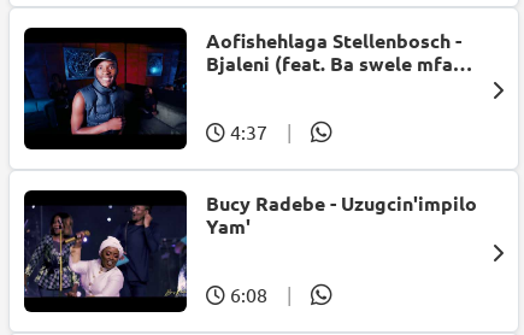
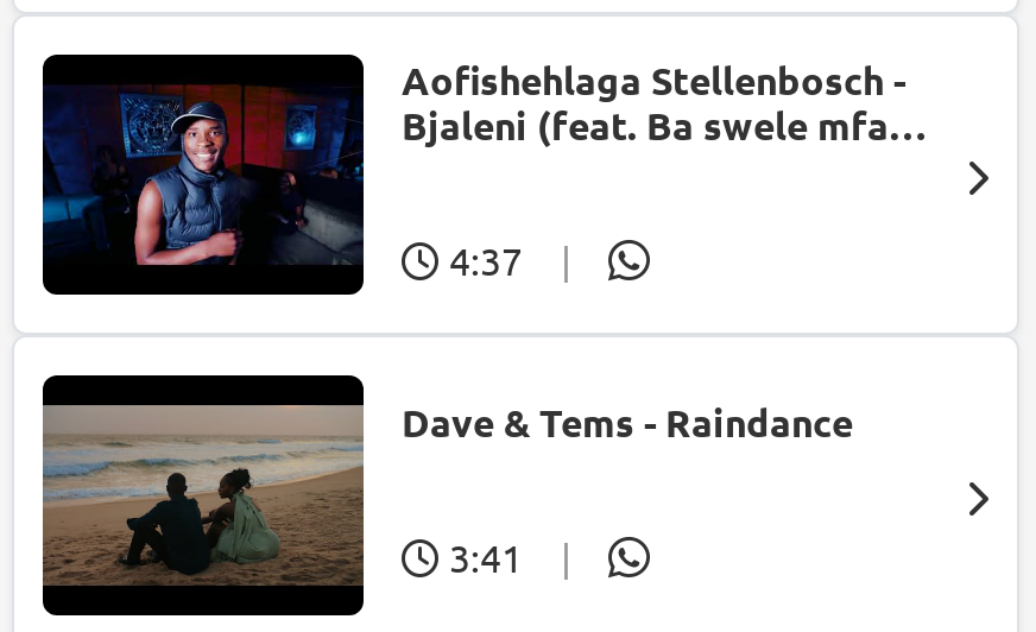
- [image]
- Bucy Radebe - Uzugcin'impilo
- Yam'
+ [image]
+ Dave & Tems - Raindance

- 6:08
+ 3:41
